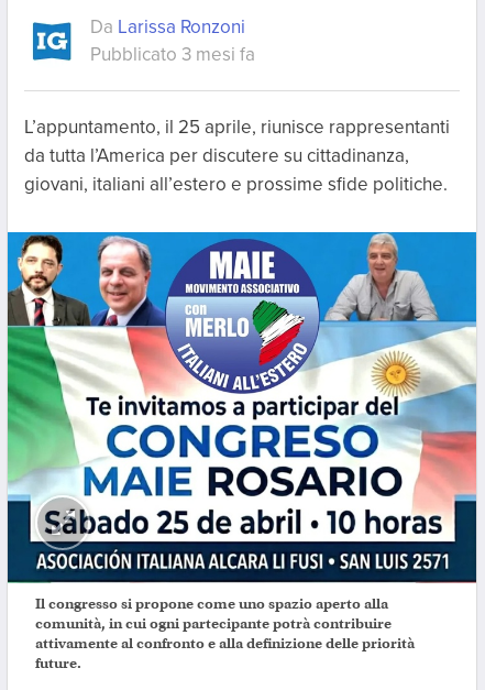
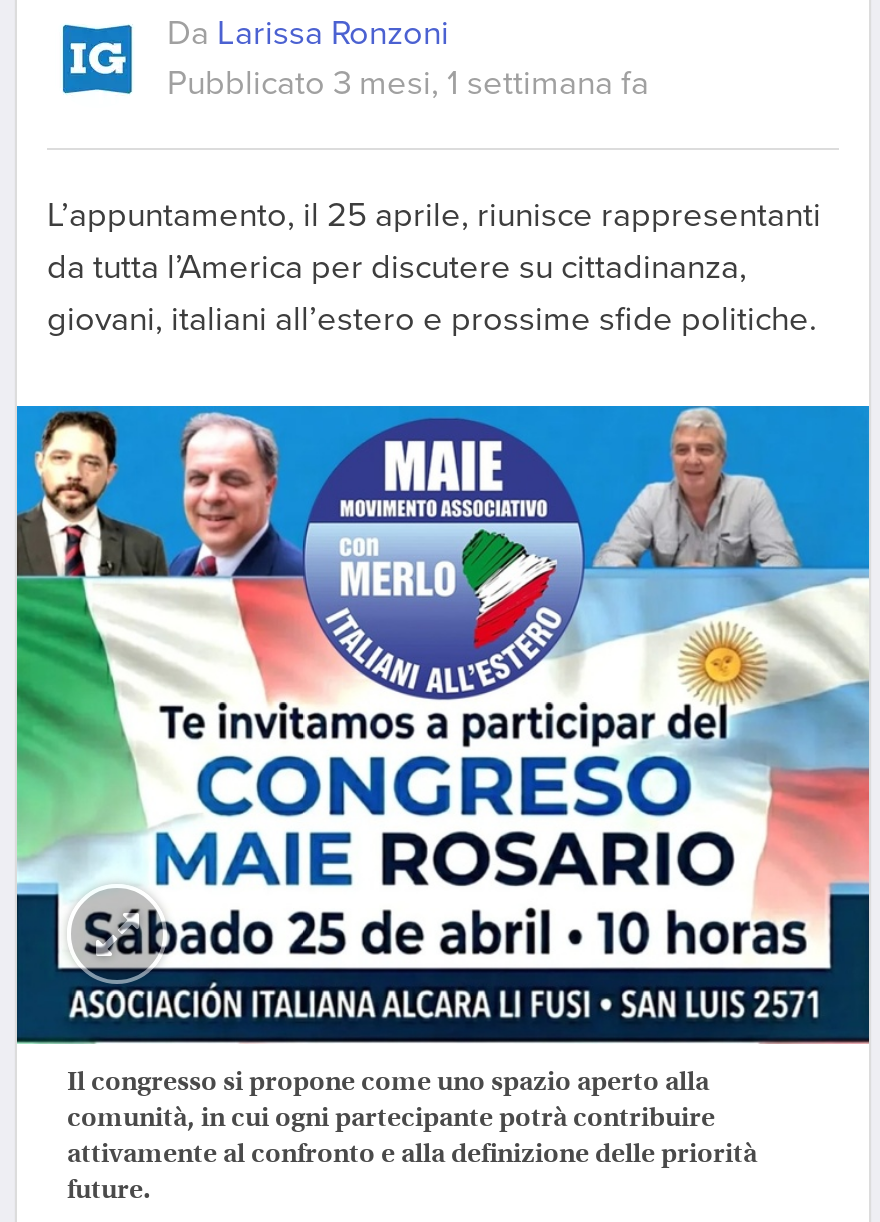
- Pubblicato 3 mesi fa
+ Pubblicato 3 mesi, 1 settimana fa
